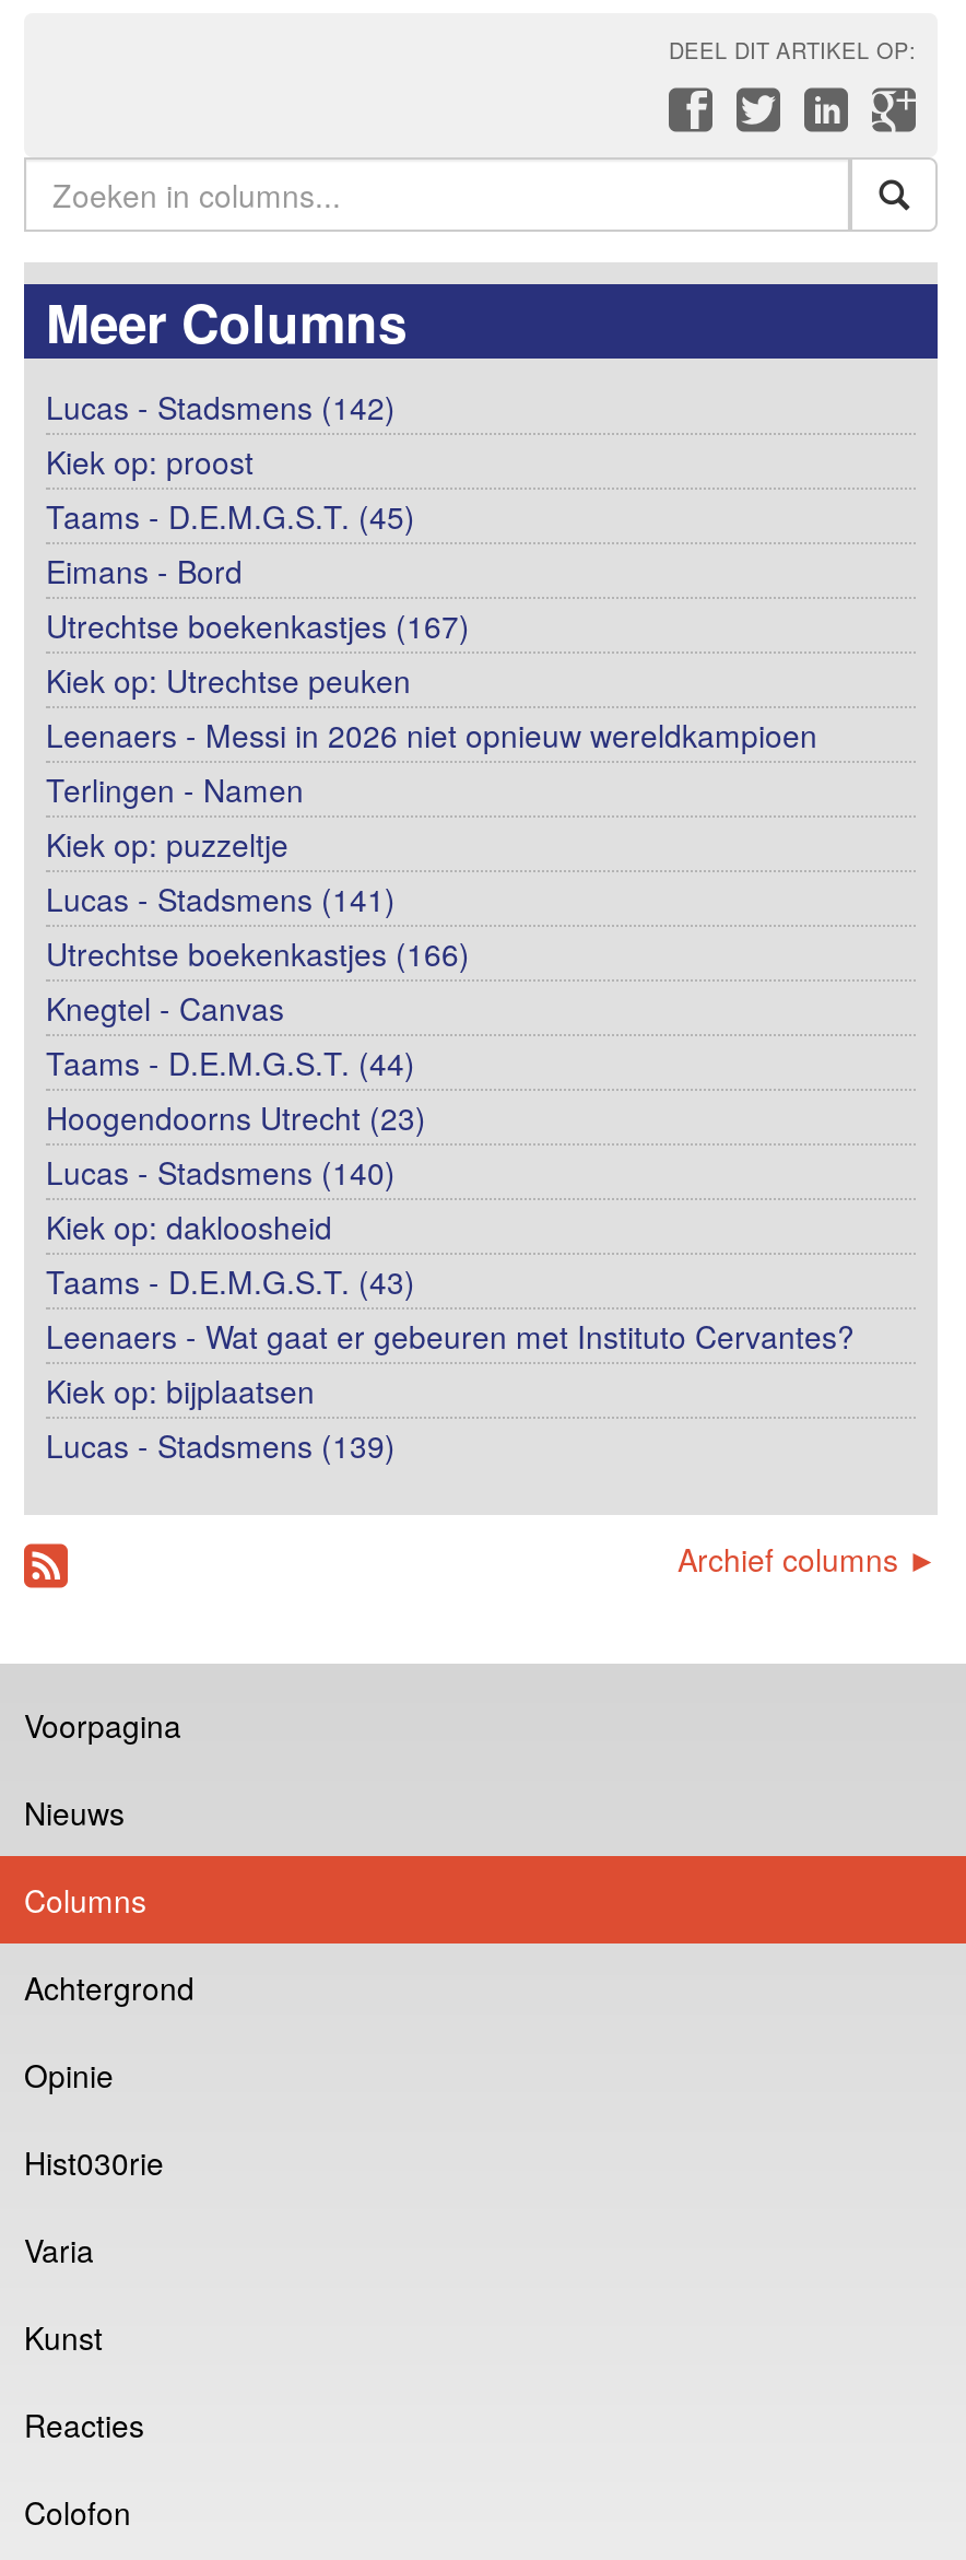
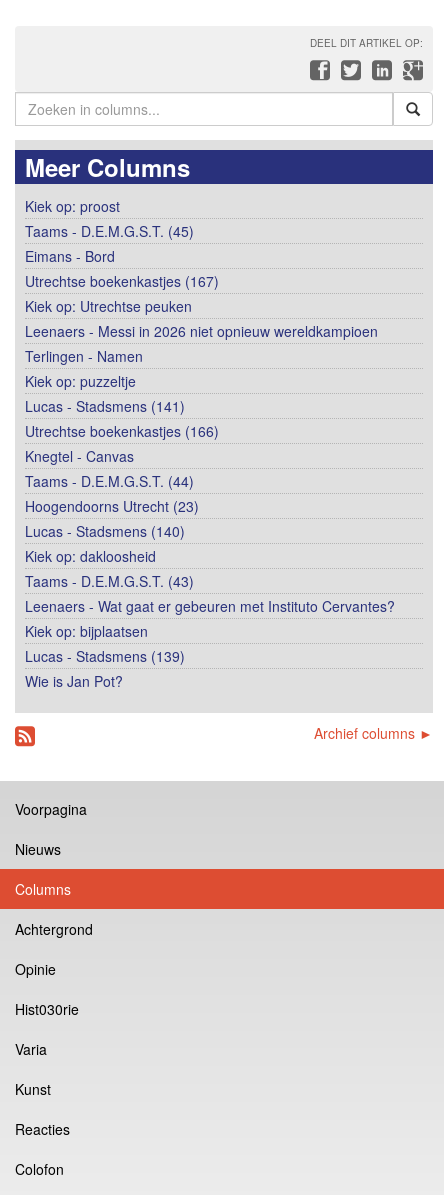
- Lucas - Stadsmens (142)

moved up: Kiek op: proost | Taams - D.E.M.G.S.T. (45) | Eimans - Bord | ... | Kiek op: bijplaatsen | Lucas - Stadsmens (139)

+ Wie is Jan Pot?
